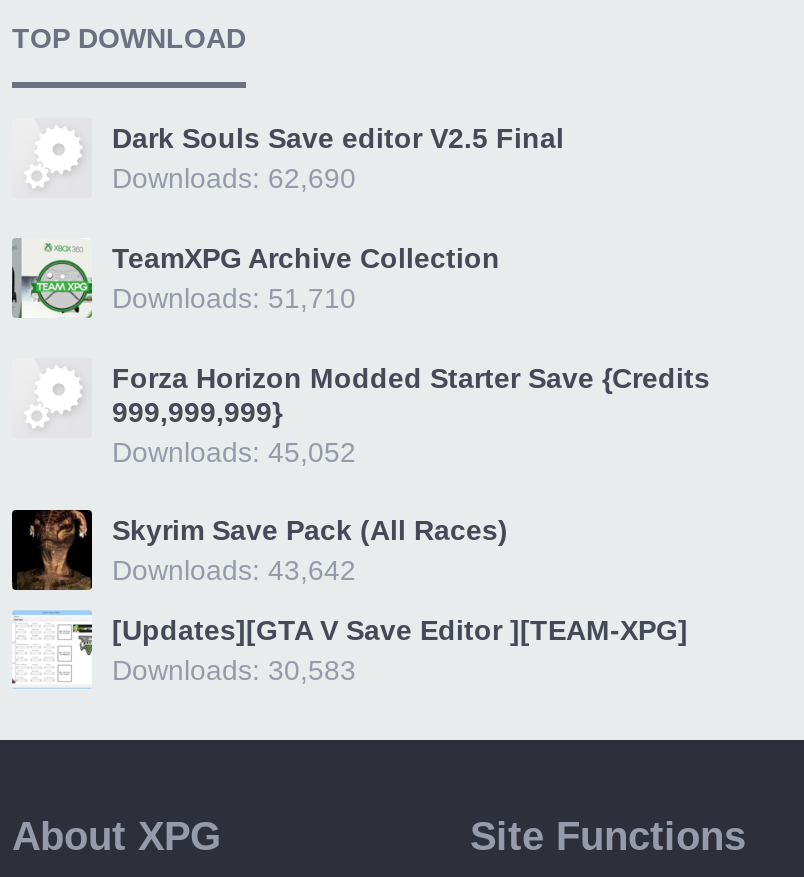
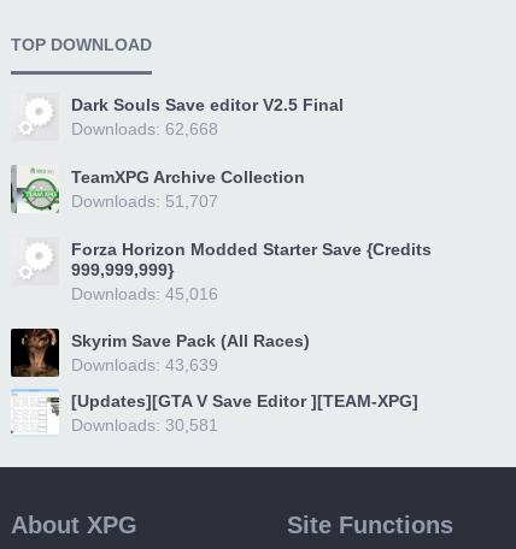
- Downloads: 62,690
+ Downloads: 62,668

- Downloads: 51,710
+ Downloads: 51,707

- Downloads: 45,052
+ Downloads: 45,016

- Downloads: 43,642
+ Downloads: 43,639

- Downloads: 30,583
+ Downloads: 30,581
